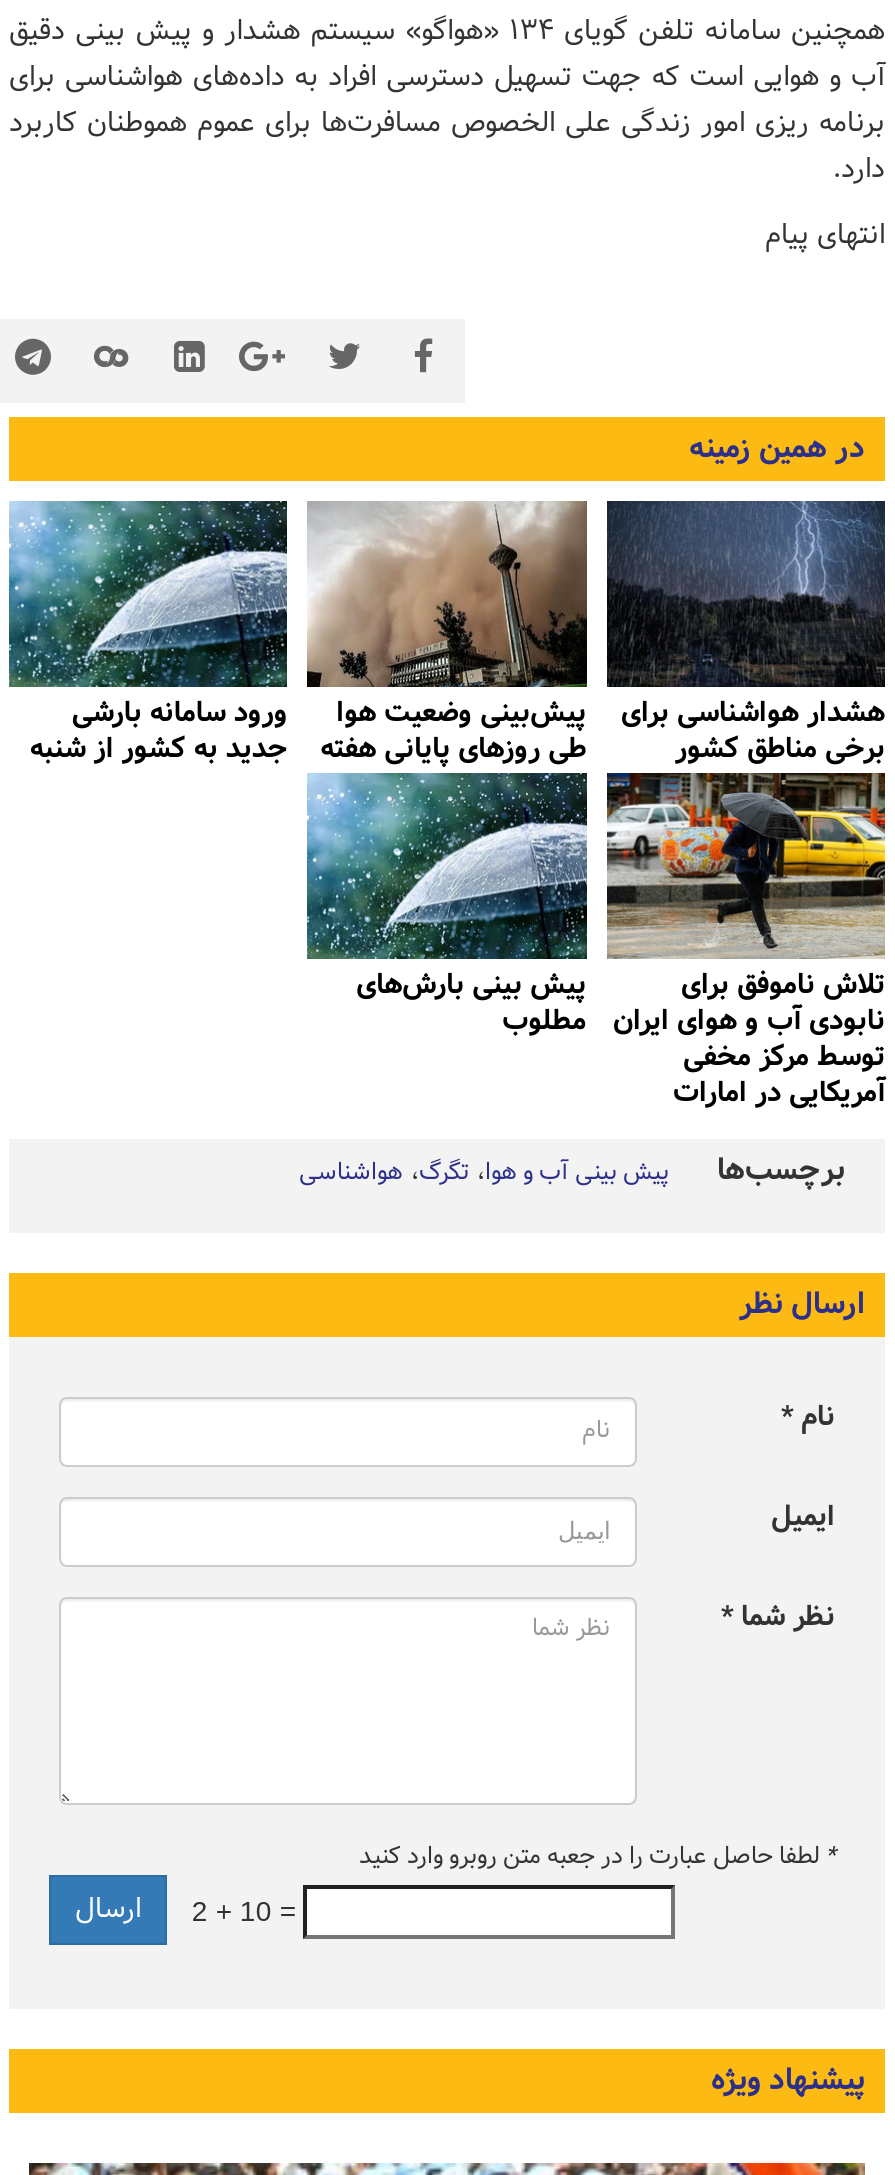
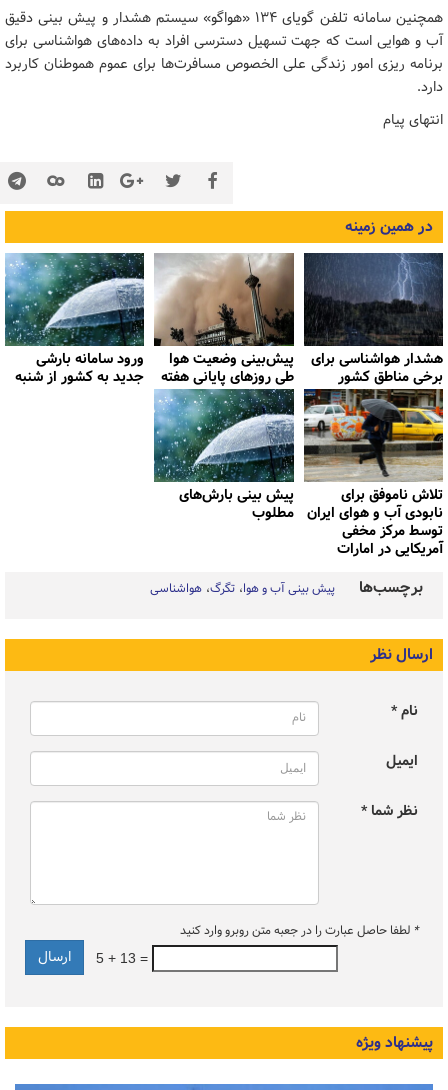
- 2 + 10 =
+ 5 + 13 =
